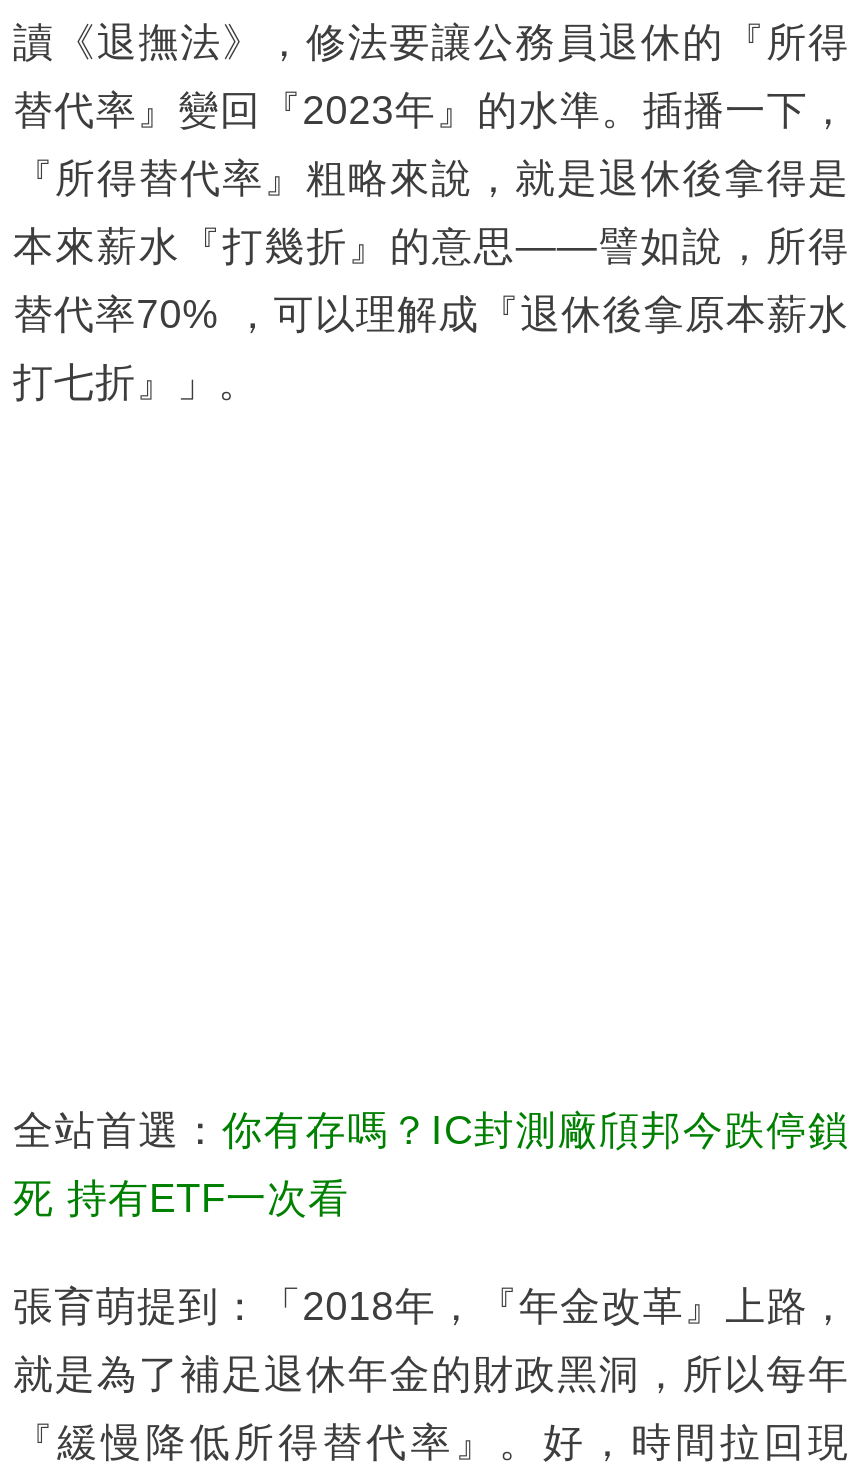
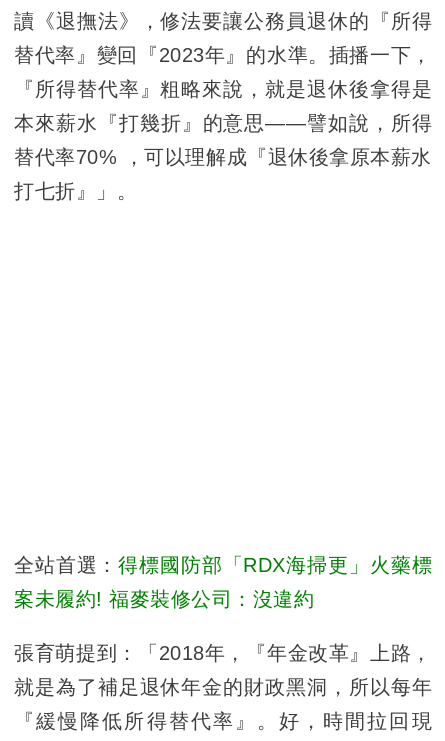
- 全站首選：你有存嗎？IC封測廠頎邦今跌停鎖
+ 全站首選：得標國防部「RDX海掃更」火藥標

- 死 持有ETF一次看
+ 案未履約! 福麥裝修公司：沒違約
